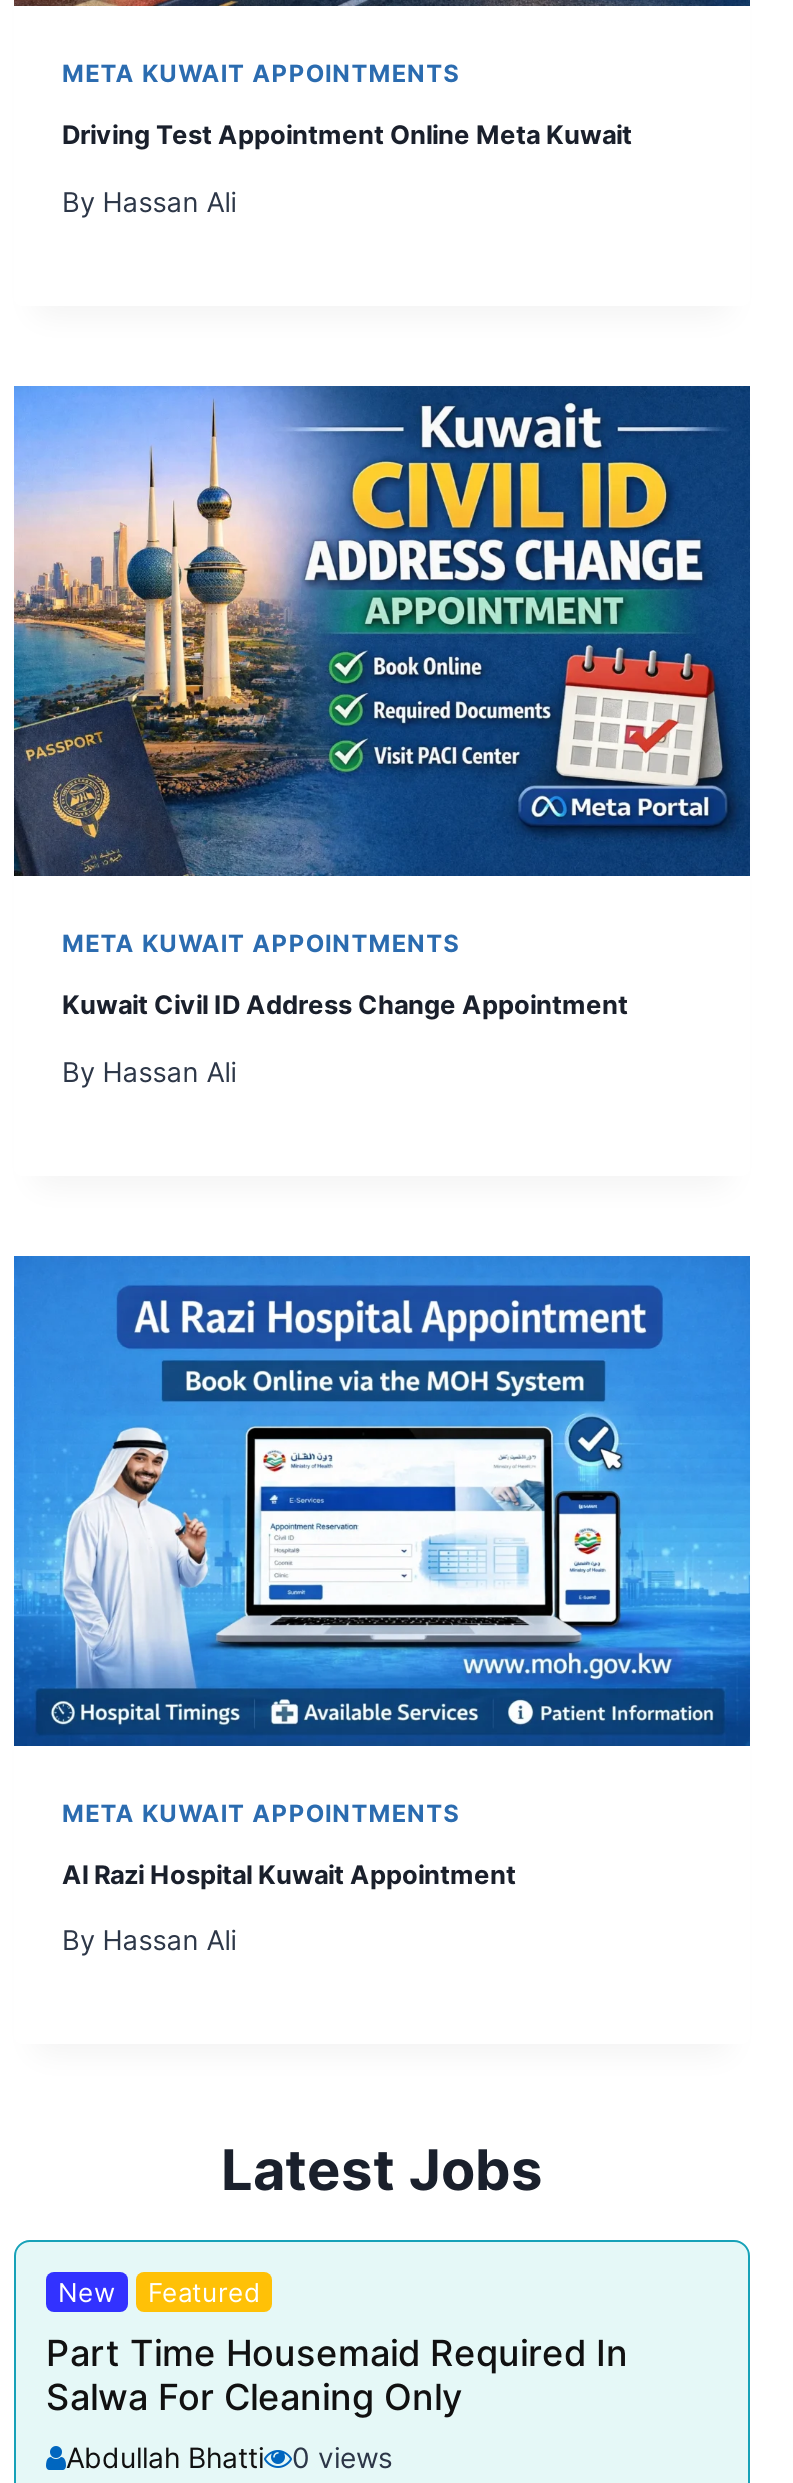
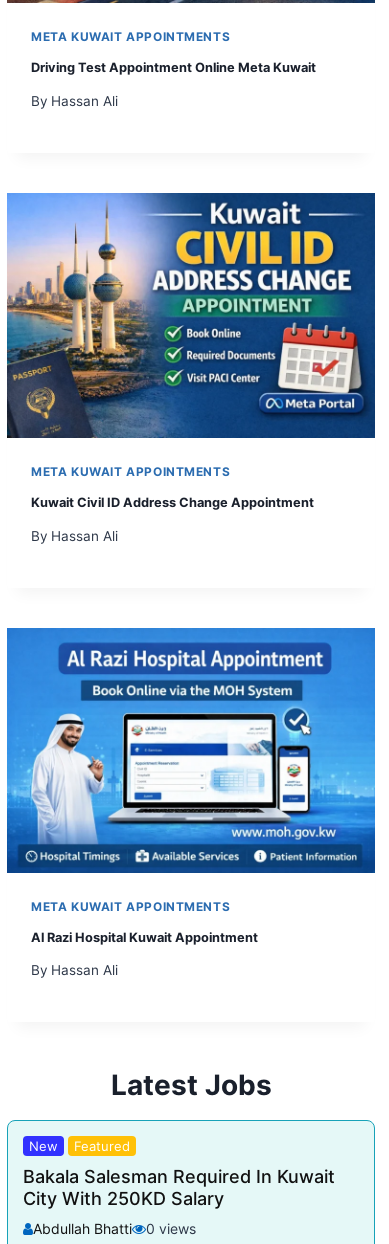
- Part Time Housemaid Required In
- Salwa For Cleaning Only
+ Bakala Salesman Required In Kuwait
+ City With 250KD Salary
